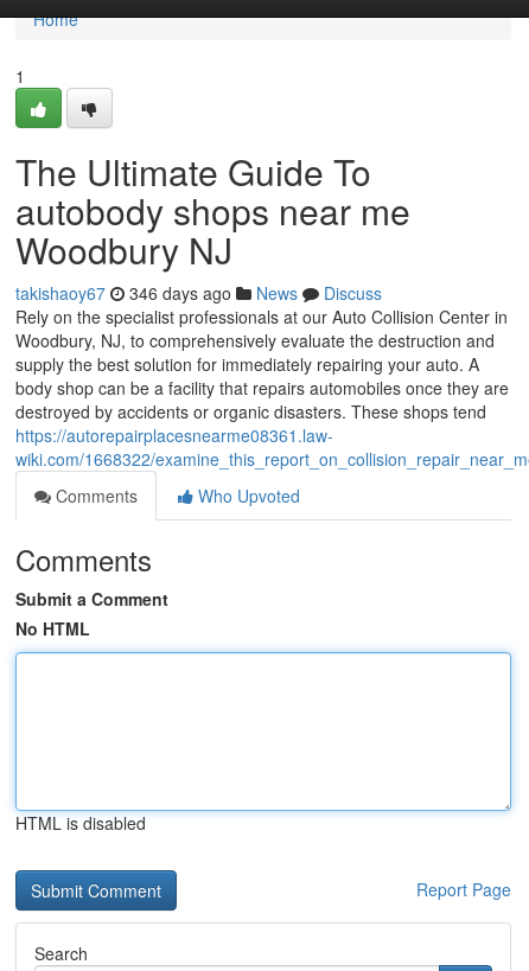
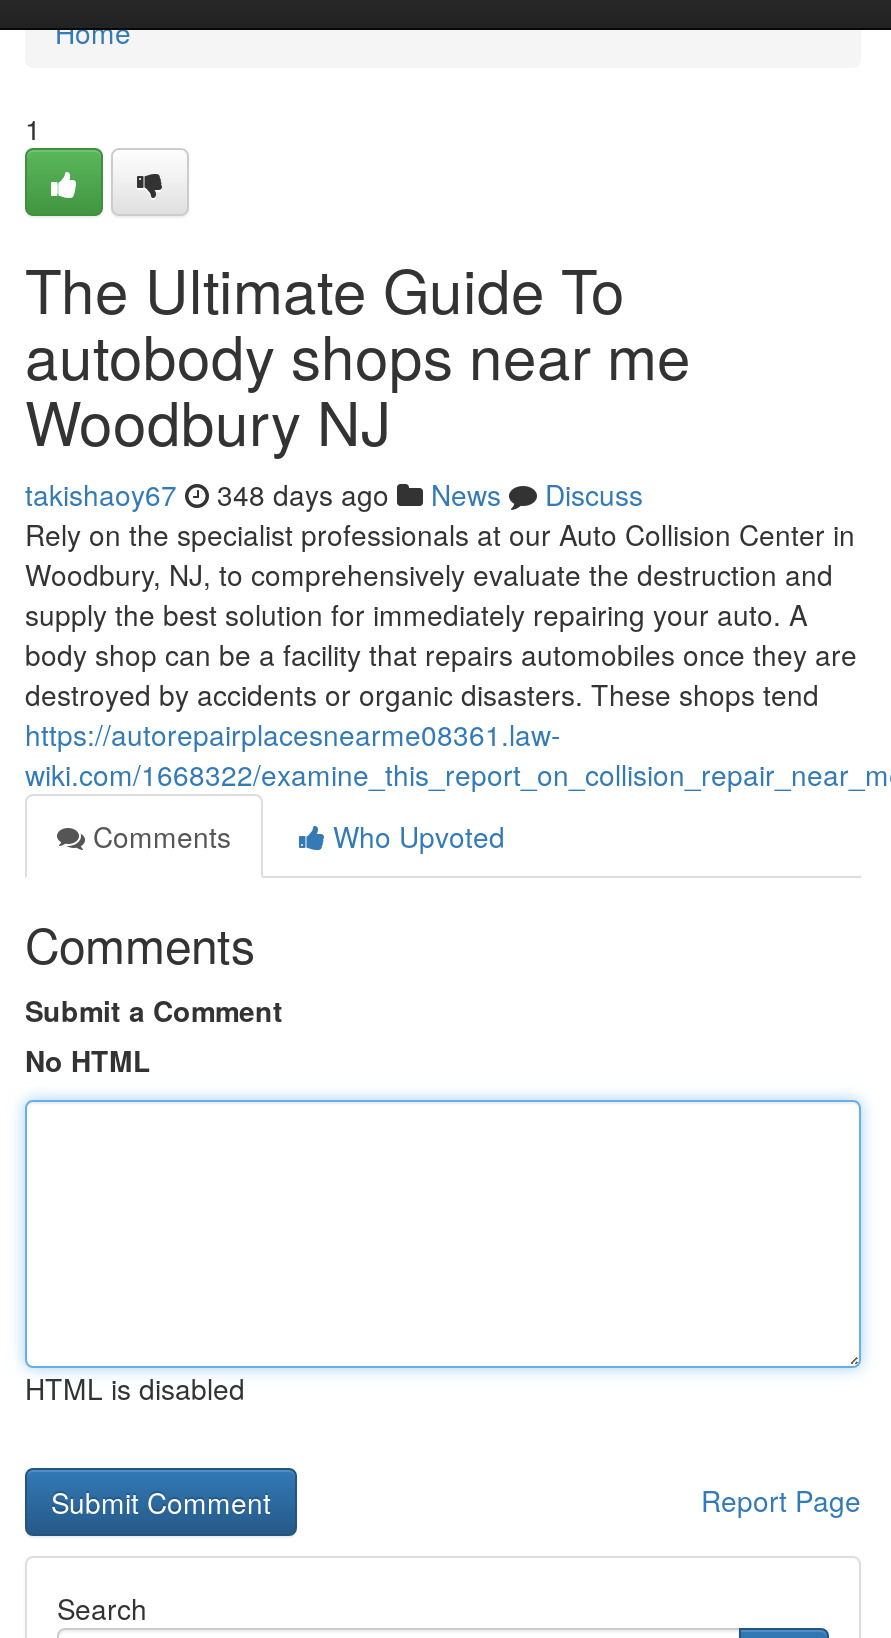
- takishaoy67 346 days ago News Discuss
+ takishaoy67 348 days ago News Discuss
